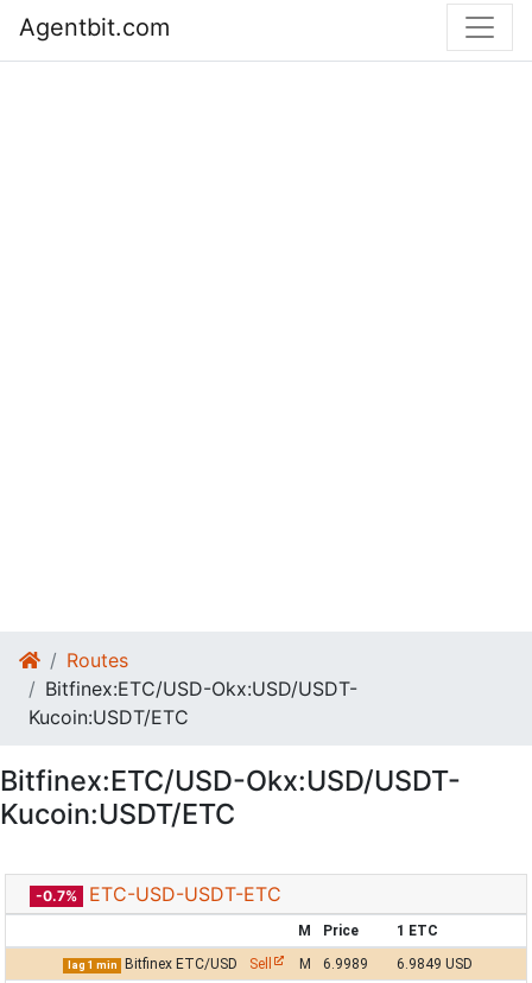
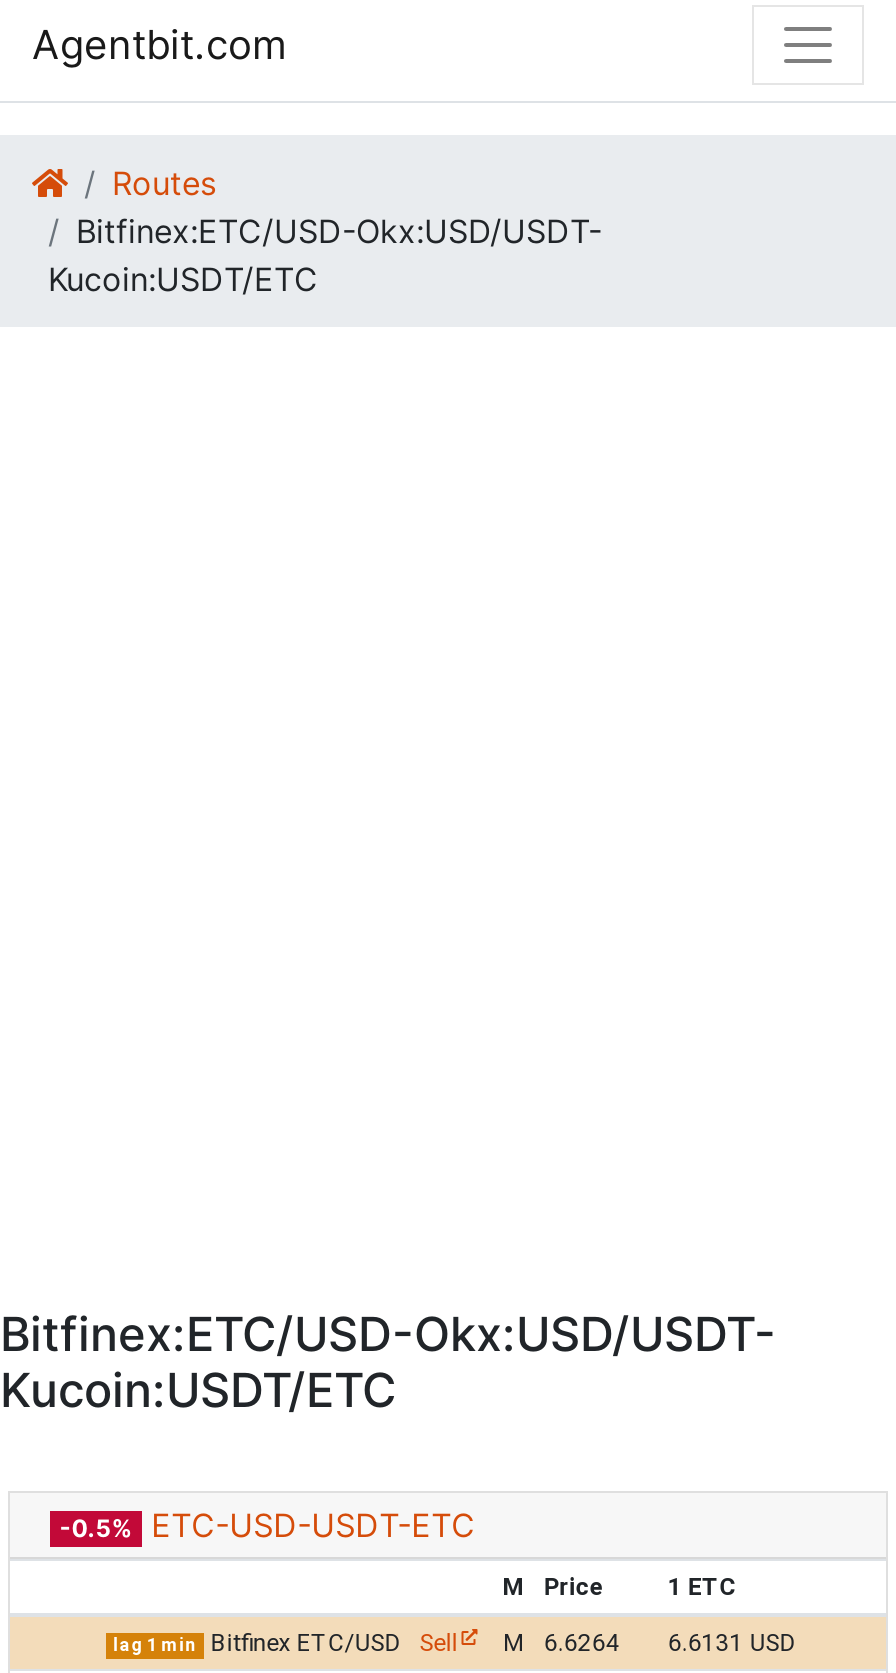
moved up: Routes | Bitfinex:ETC/USD-Okx:USD/USDT- | Kucoin:USDT/ETC

- -0.7% ETC-USD-USDT-ETC
+ -0.5% ETC-USD-USDT-ETC

- 6.9989
+ 6.6264

- 6.9849 USD
+ 6.6131 USD
